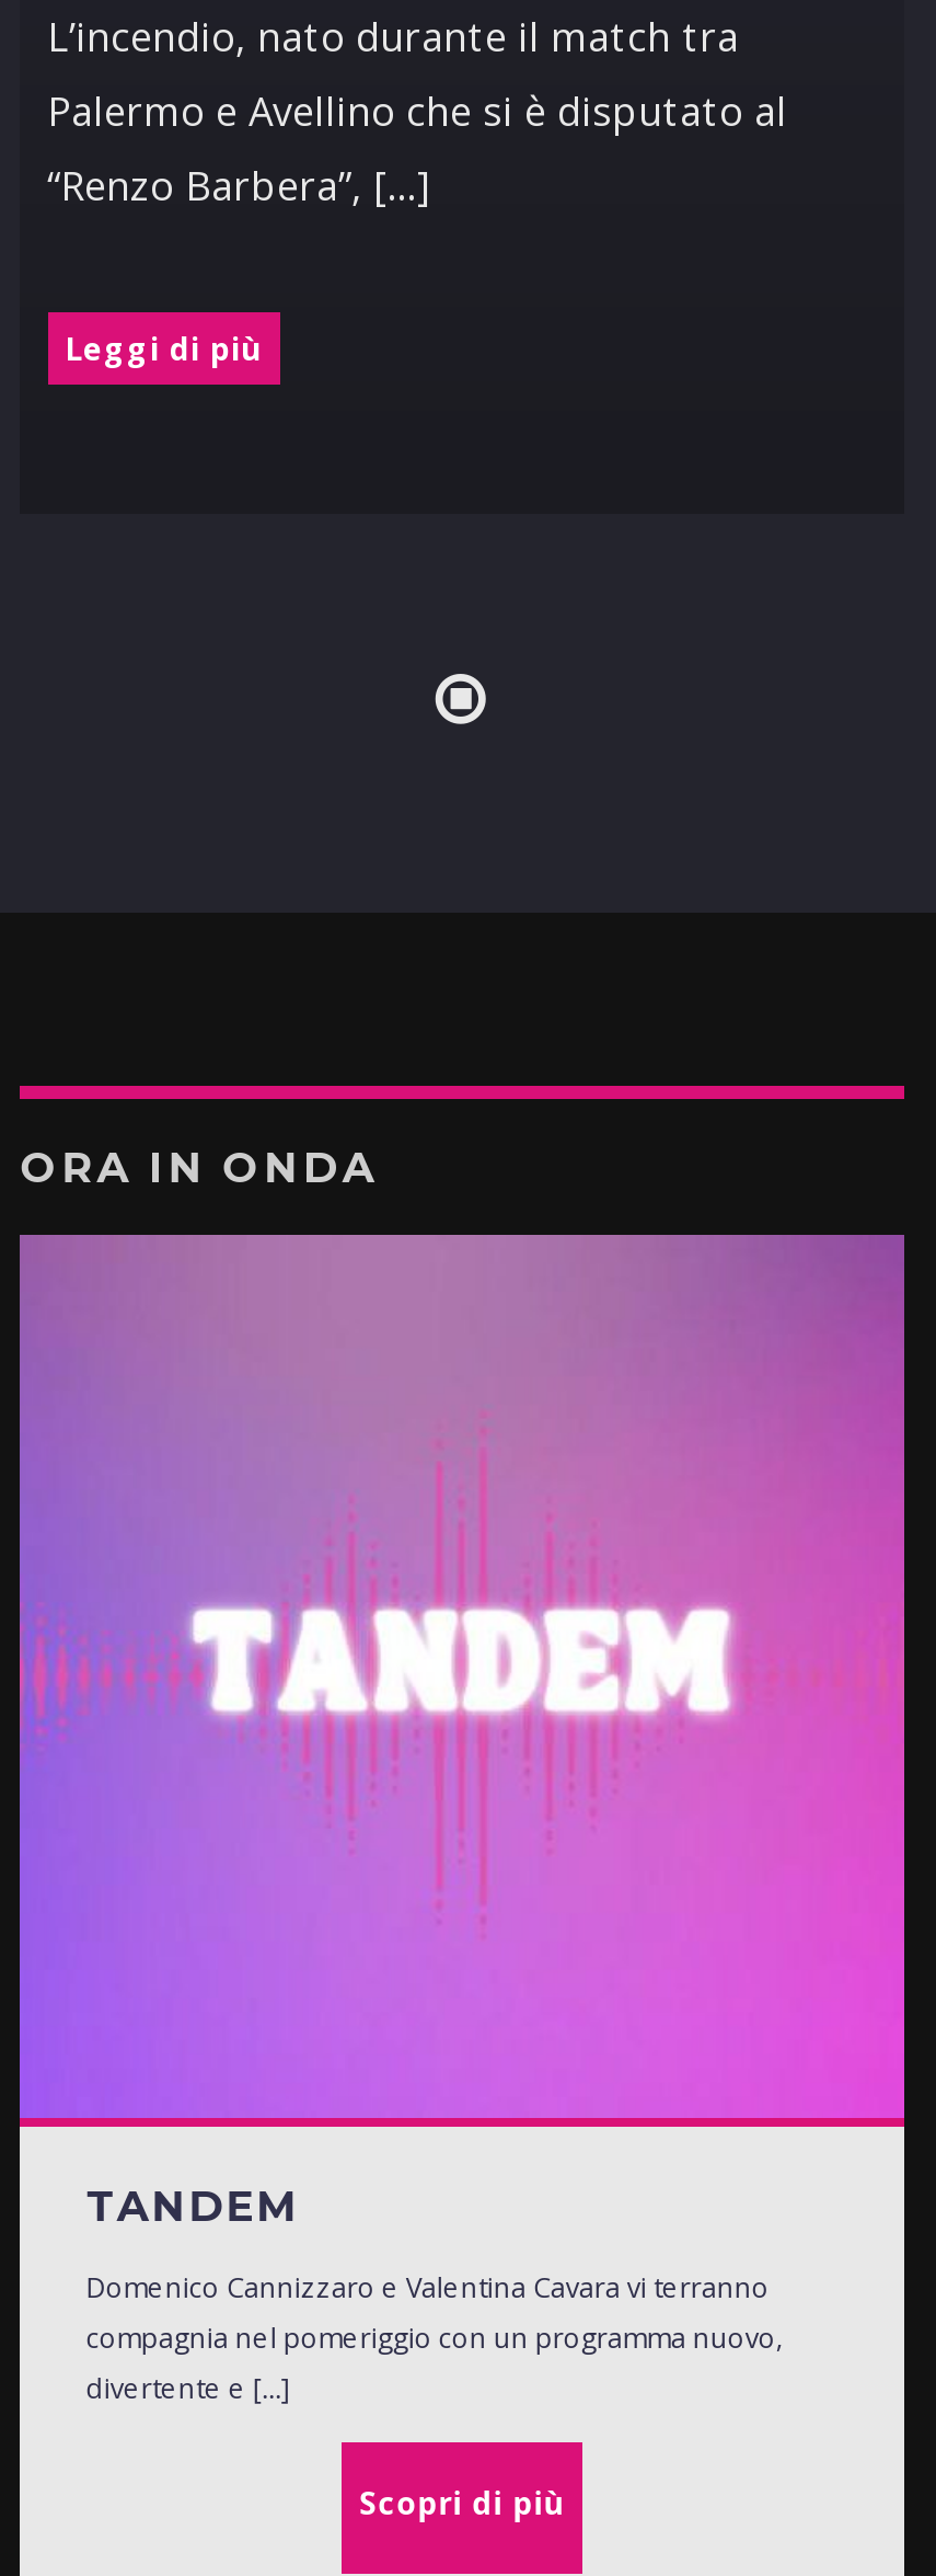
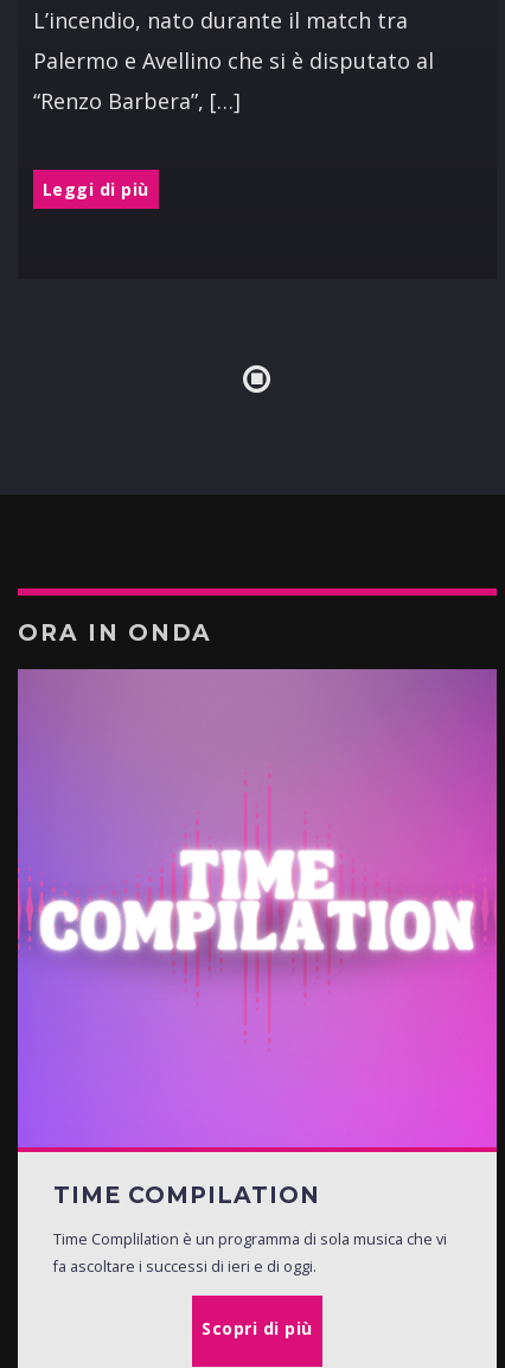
- [image]
+ [image]

- TANDEM
+ TIME COMPILATION

- Domenico Cannizzaro e Valentina Cavara vi terranno
- compagnia nel pomeriggio con un programma nuovo,
- divertente e [...]
+ Time Complilation è un programma di sola musica che vi
+ fa ascoltare i successi di ieri e di oggi.
